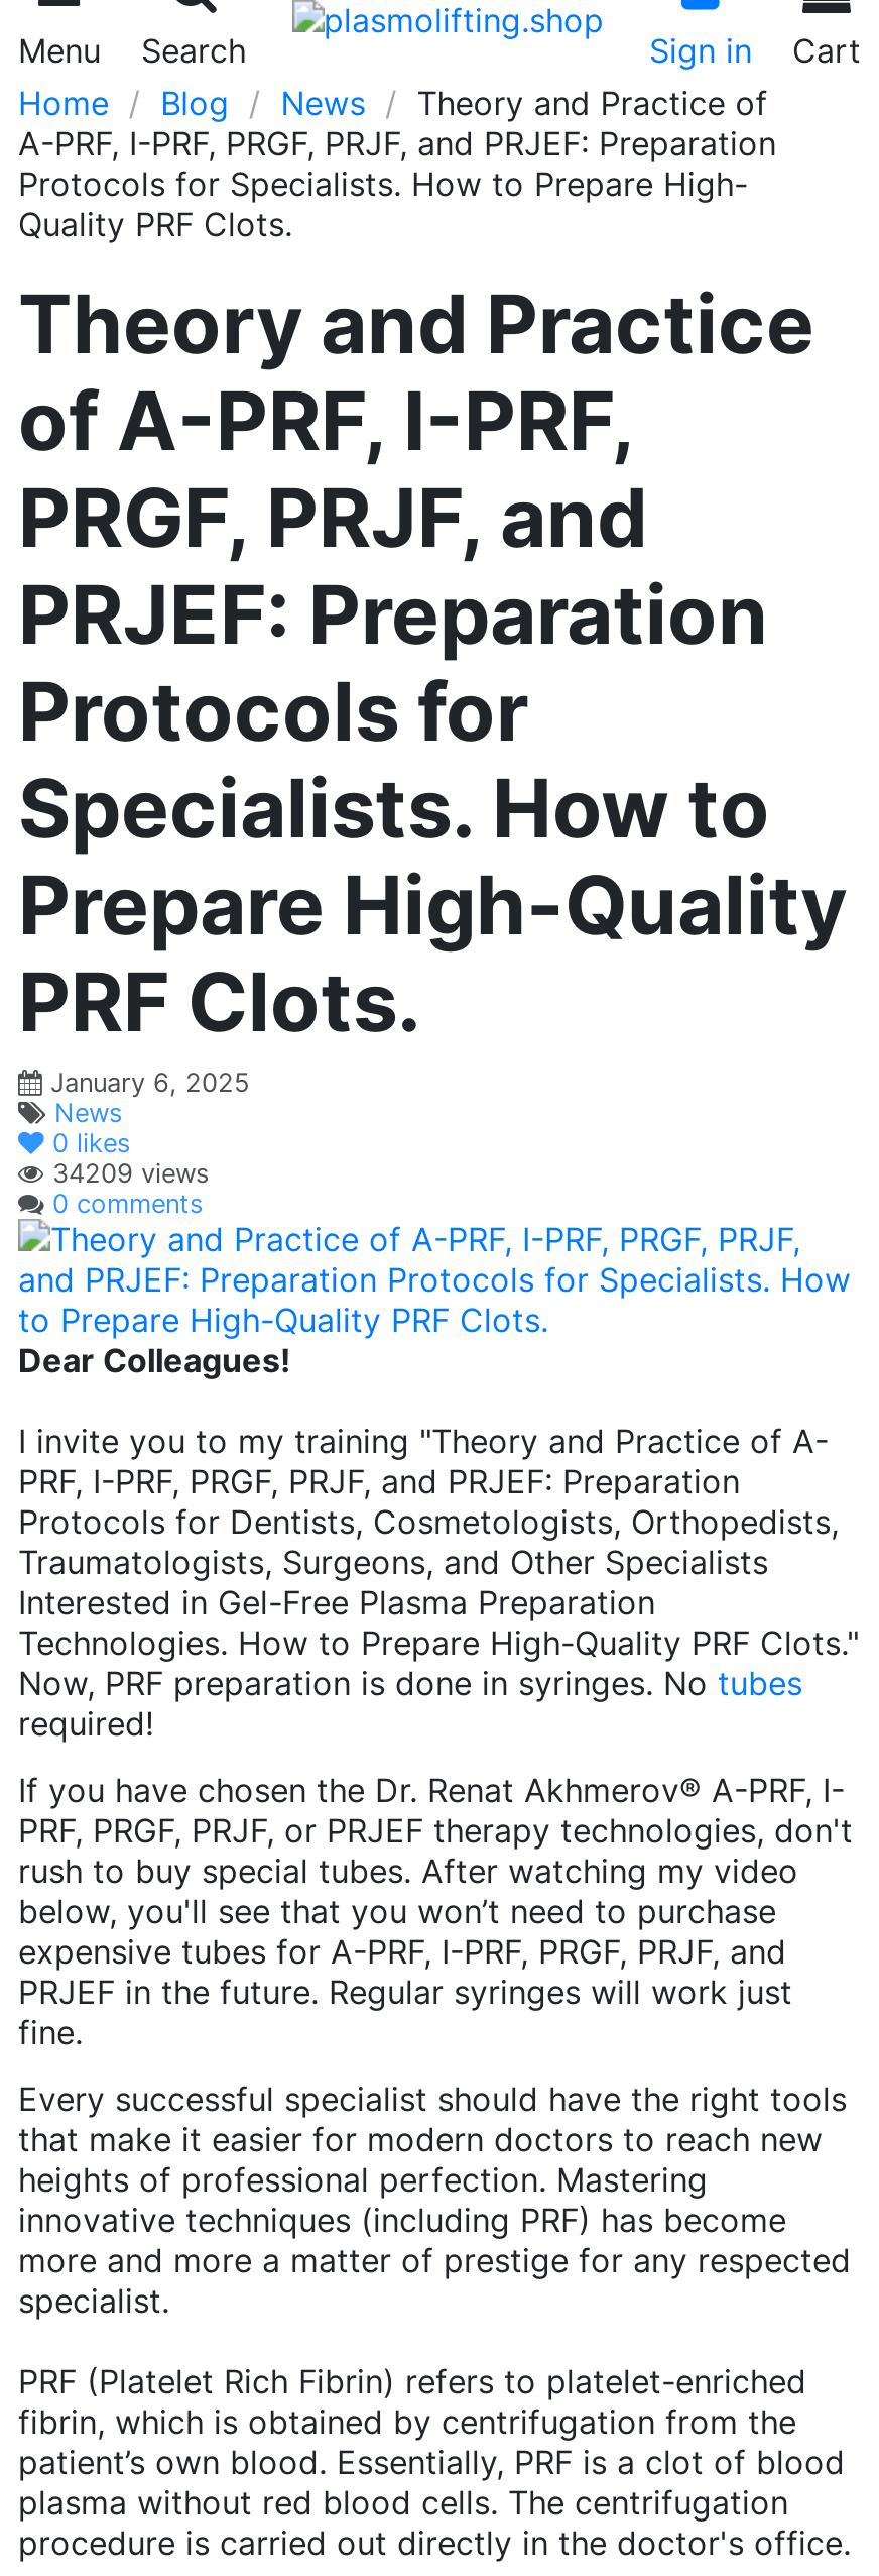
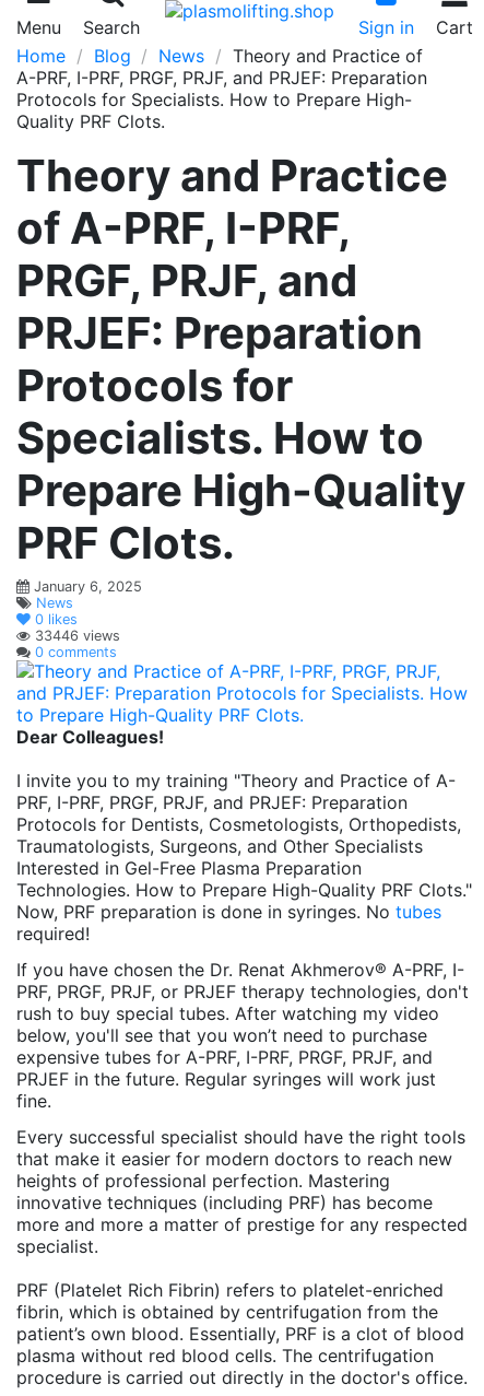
- 34209 views
+ 33446 views
